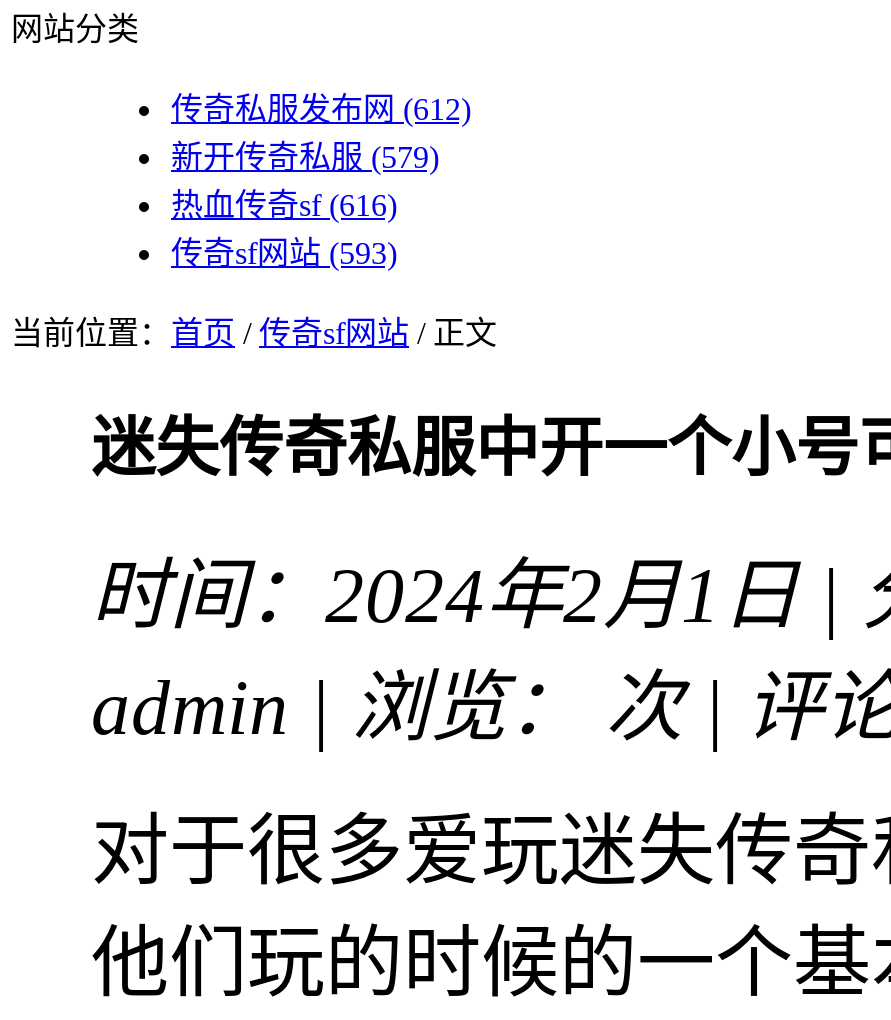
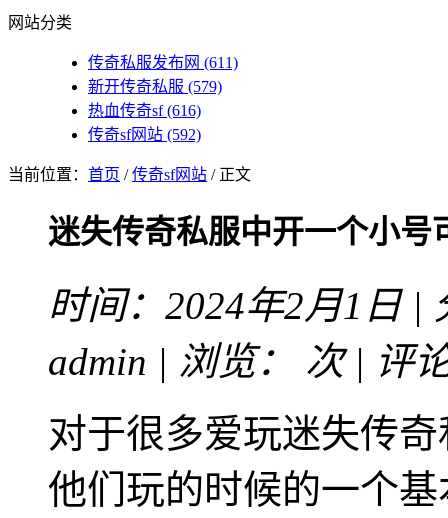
- 传奇私服发布网(612)
+ 传奇私服发布网(611)

- 传奇sf网站(593)
+ 传奇sf网站(592)
